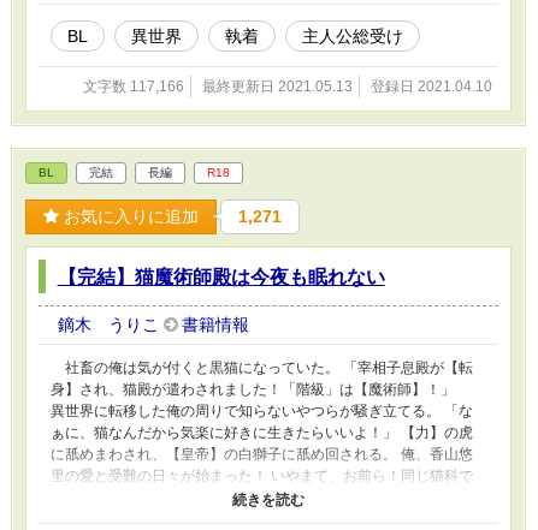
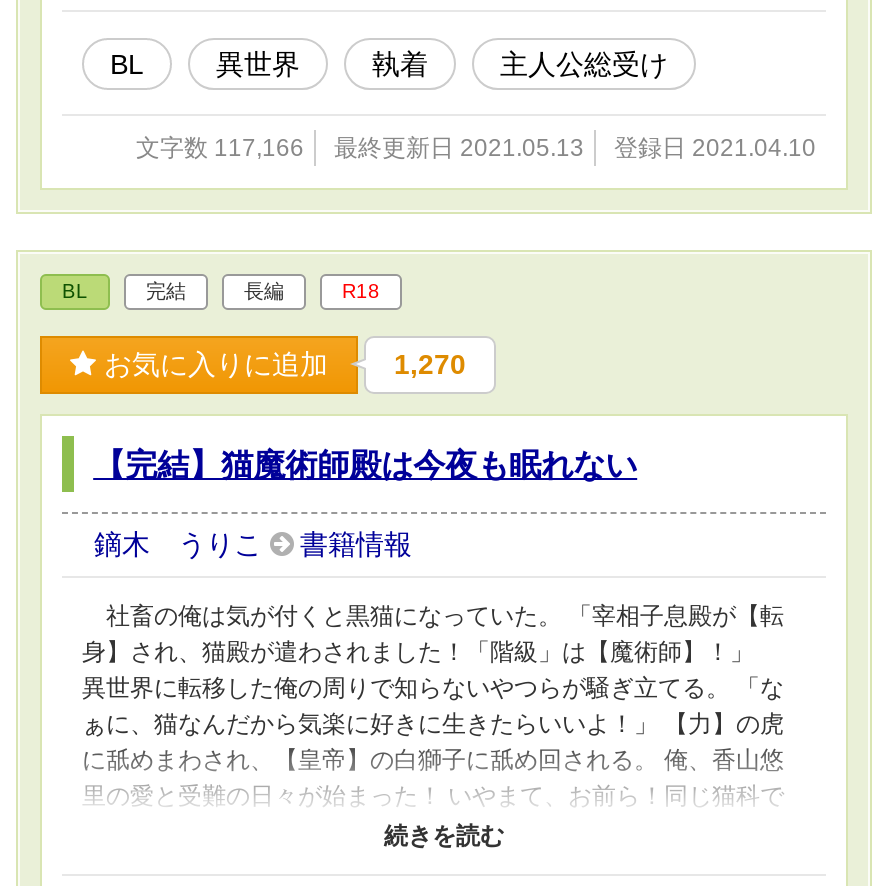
- 1,271
+ 1,270
